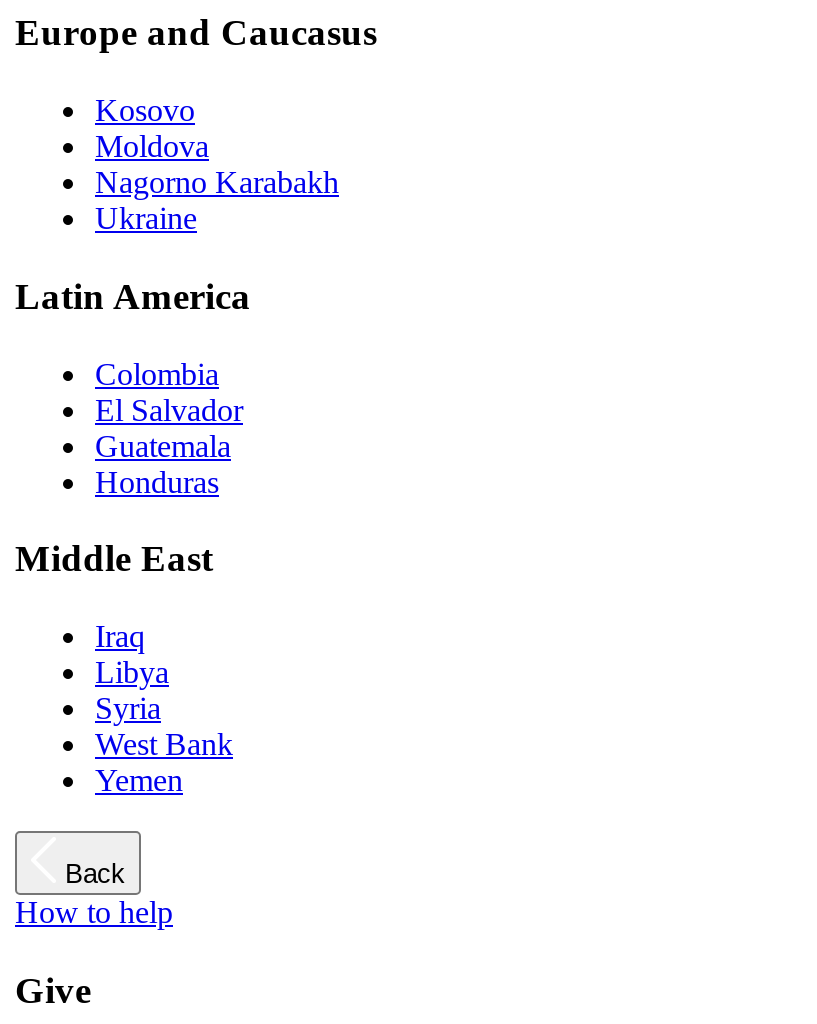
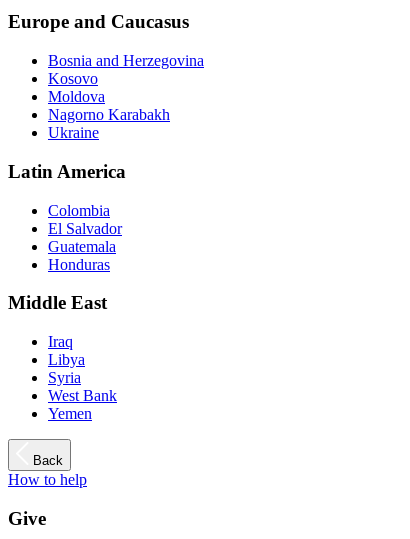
+ Bosnia and Herzegovina
